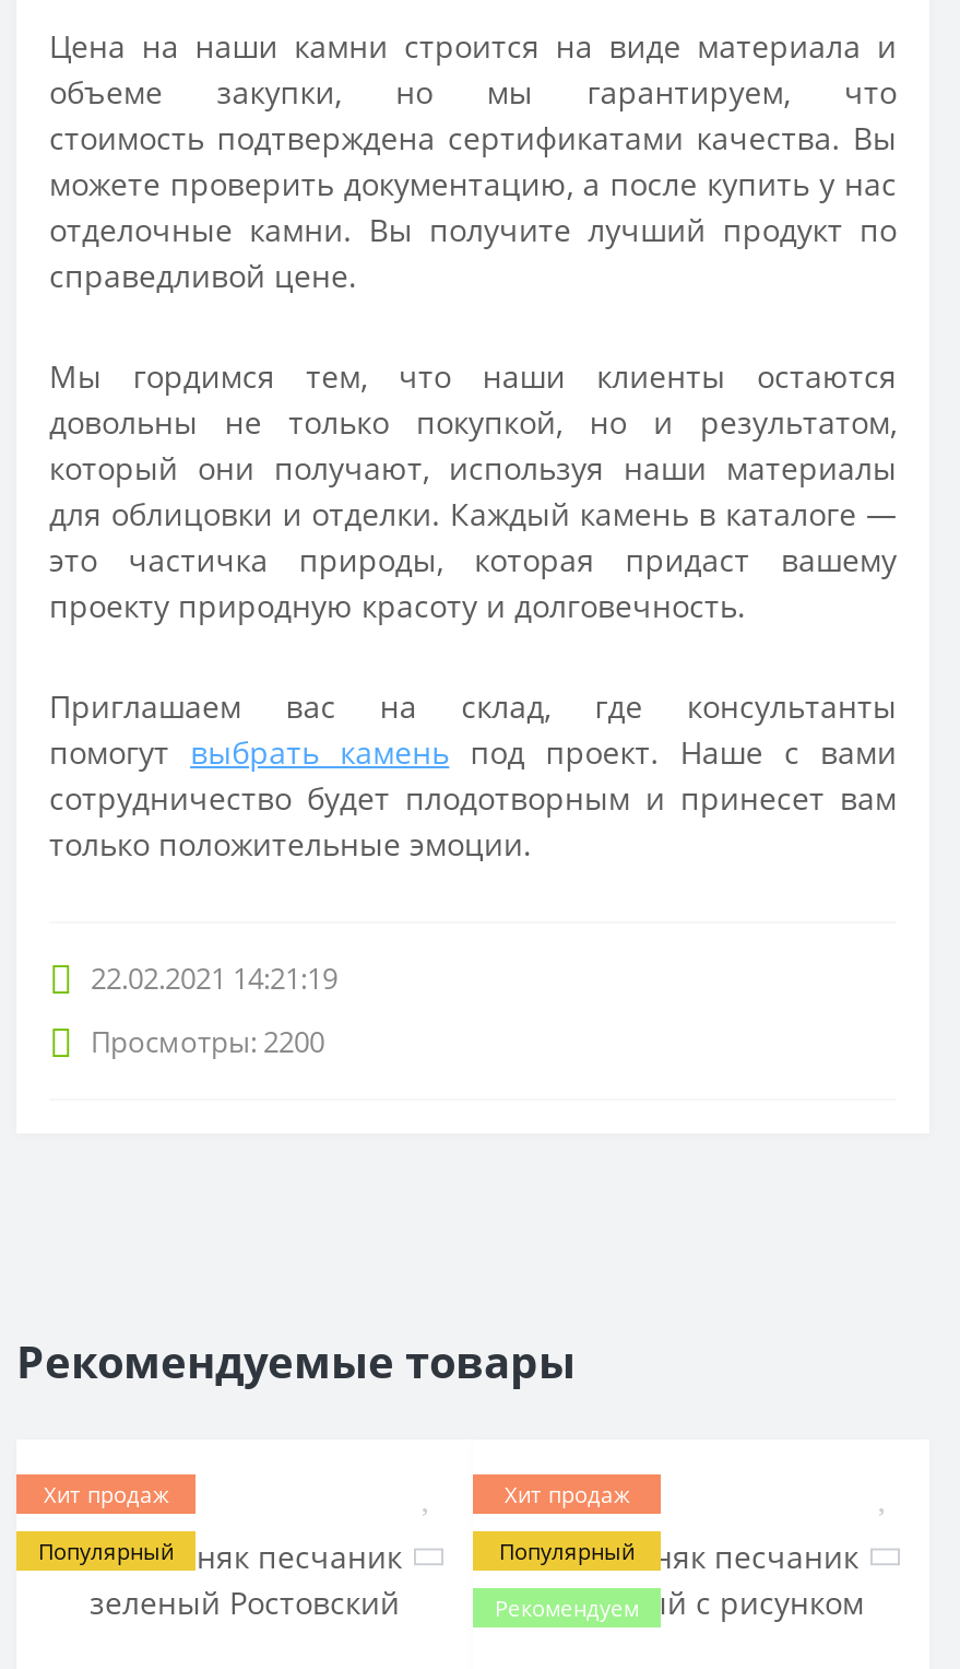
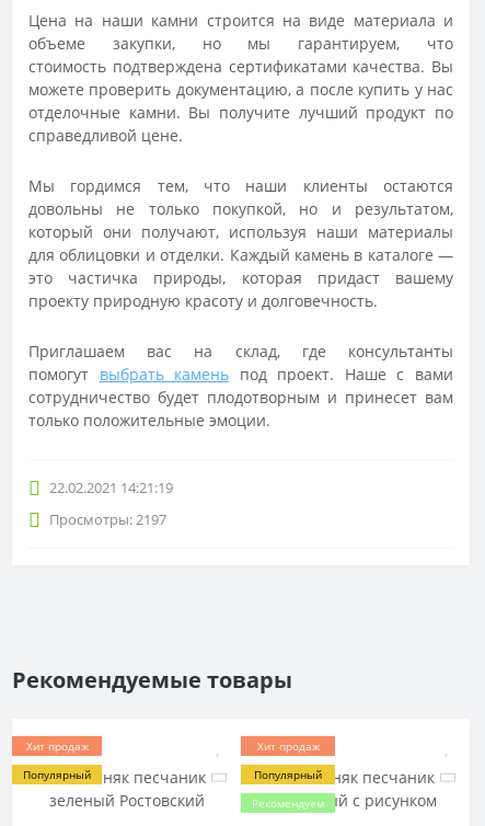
- Просмотры: 2200
+ Просмотры: 2197
